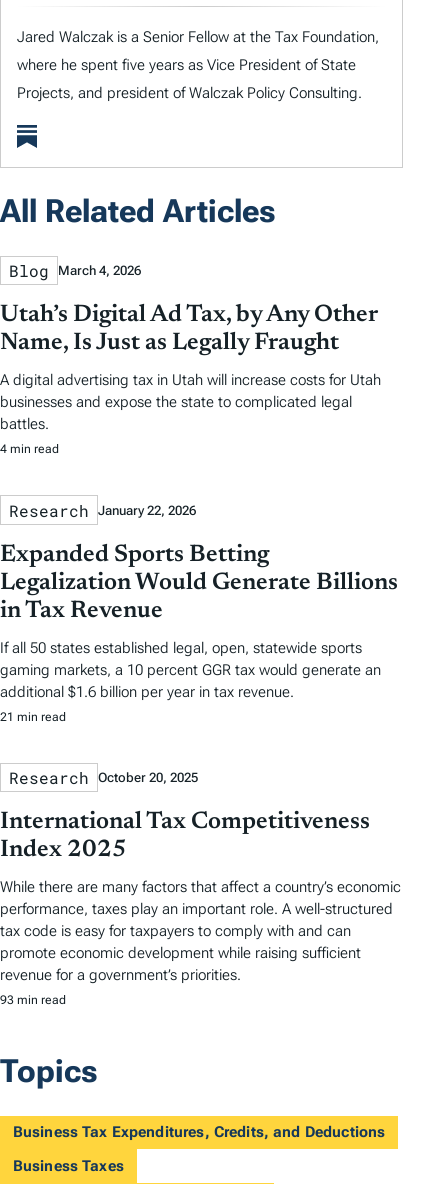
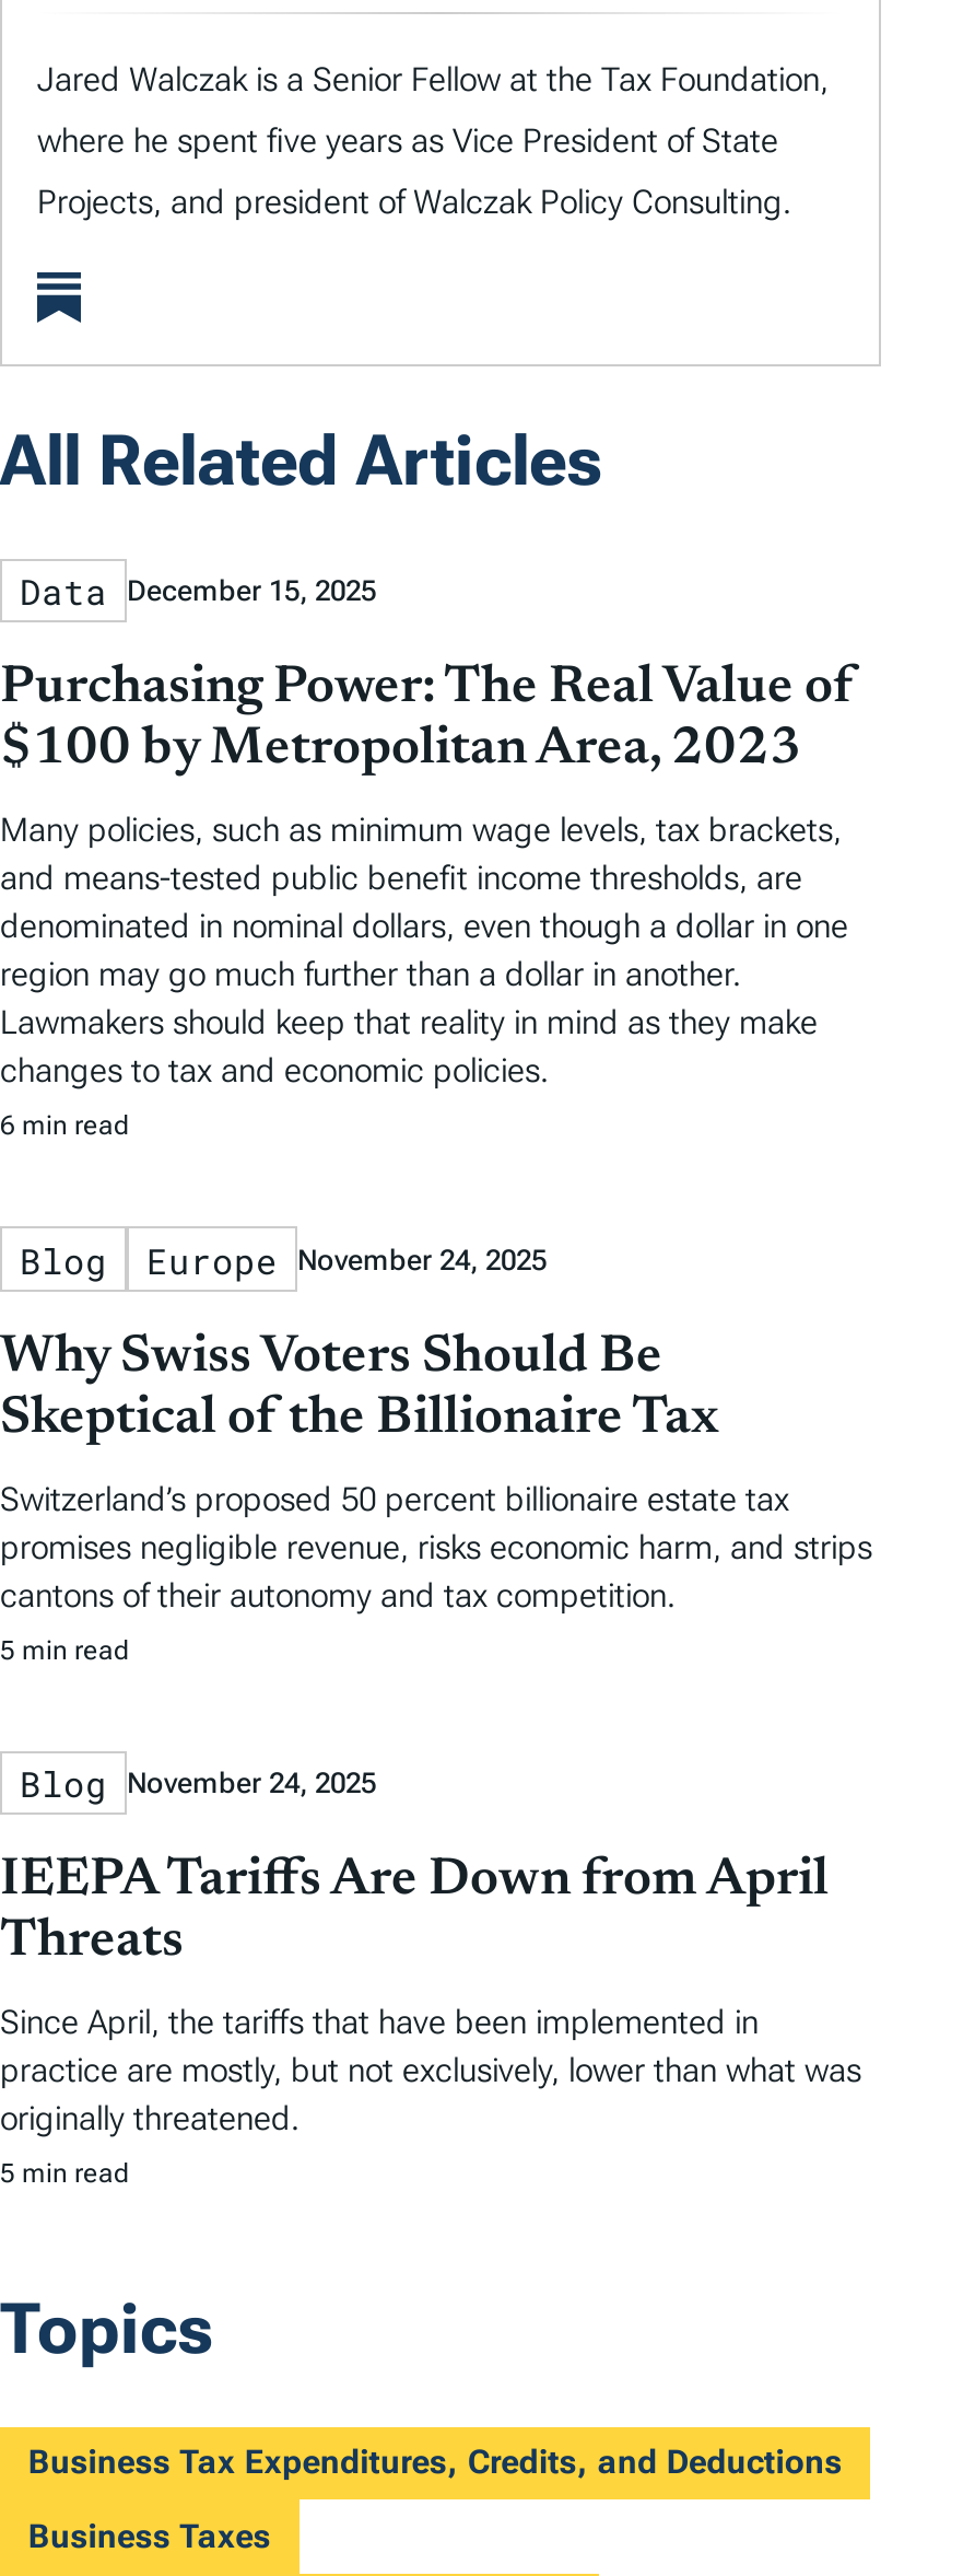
- Blog March 4, 2026
+ Data December 15, 2025

- Utah’s Digital Ad Tax, by Any Other
- Name, Is Just as Legally Fraught
+ Purchasing Power: The Real Value of
+ $100 by Metropolitan Area, 2023

- A digital advertising tax in Utah will increase costs for Utah
- businesses and expose the state to complicated legal
- battles.
+ Many policies, such as minimum wage levels, tax brackets,
+ and means-tested public benefit income thresholds, are
+ denominated in nominal dollars, even though a dollar in one
+ region may go much further than a dollar in another.
+ Lawmakers should keep that reality in mind as they make
+ changes to tax and economic policies.

- 4 min read
+ 6 min read

- Research January 22, 2026
+ Blog
+ Europe November 24, 2025

- Expanded Sports Betting
- Legalization Would Generate Billions
- in Tax Revenue
+ Why Swiss Voters Should Be
+ Skeptical of the Billionaire Tax

- If all 50 states established legal, open, statewide sports
- gaming markets, a 10 percent GGR tax would generate an
- additional $1.6 billion per year in tax revenue.
+ Switzerland’s proposed 50 percent billionaire estate tax
+ promises negligible revenue, risks economic harm, and strips
+ cantons of their autonomy and tax competition.

- 21 min read
+ 5 min read

- Research October 20, 2025
+ Blog November 24, 2025

- International Tax Competitiveness
- Index 2025
+ IEEPA Tariffs Are Down from April
+ Threats

- While there are many factors that affect a country’s economic
- performance, taxes play an important role. A well-structured
- tax code is easy for taxpayers to comply with and can
- promote economic development while raising sufficient
- revenue for a government’s priorities.
+ Since April, the tariffs that have been implemented in
+ practice are mostly, but not exclusively, lower than what was
+ originally threatened.

- 93 min read
+ 5 min read
